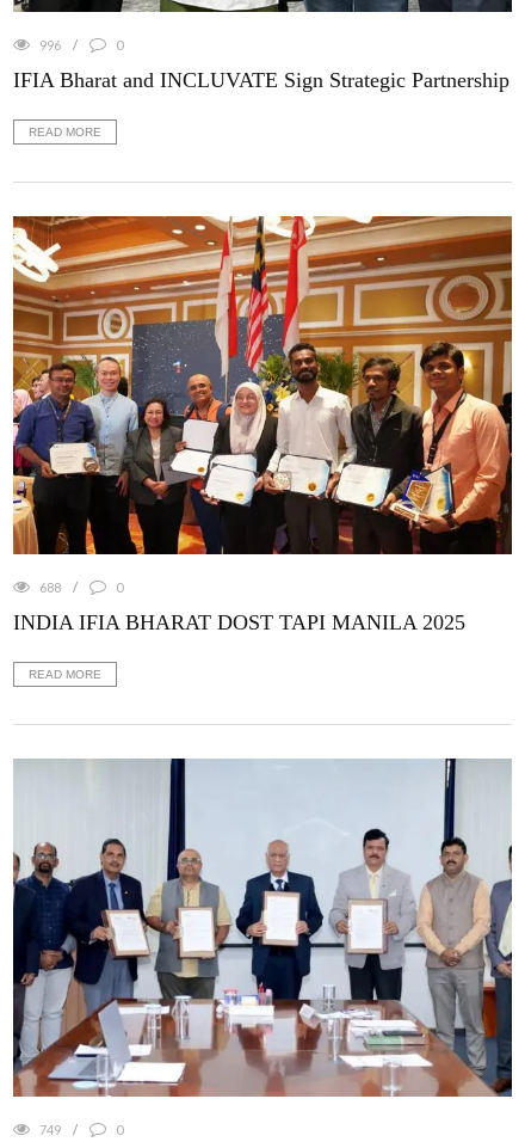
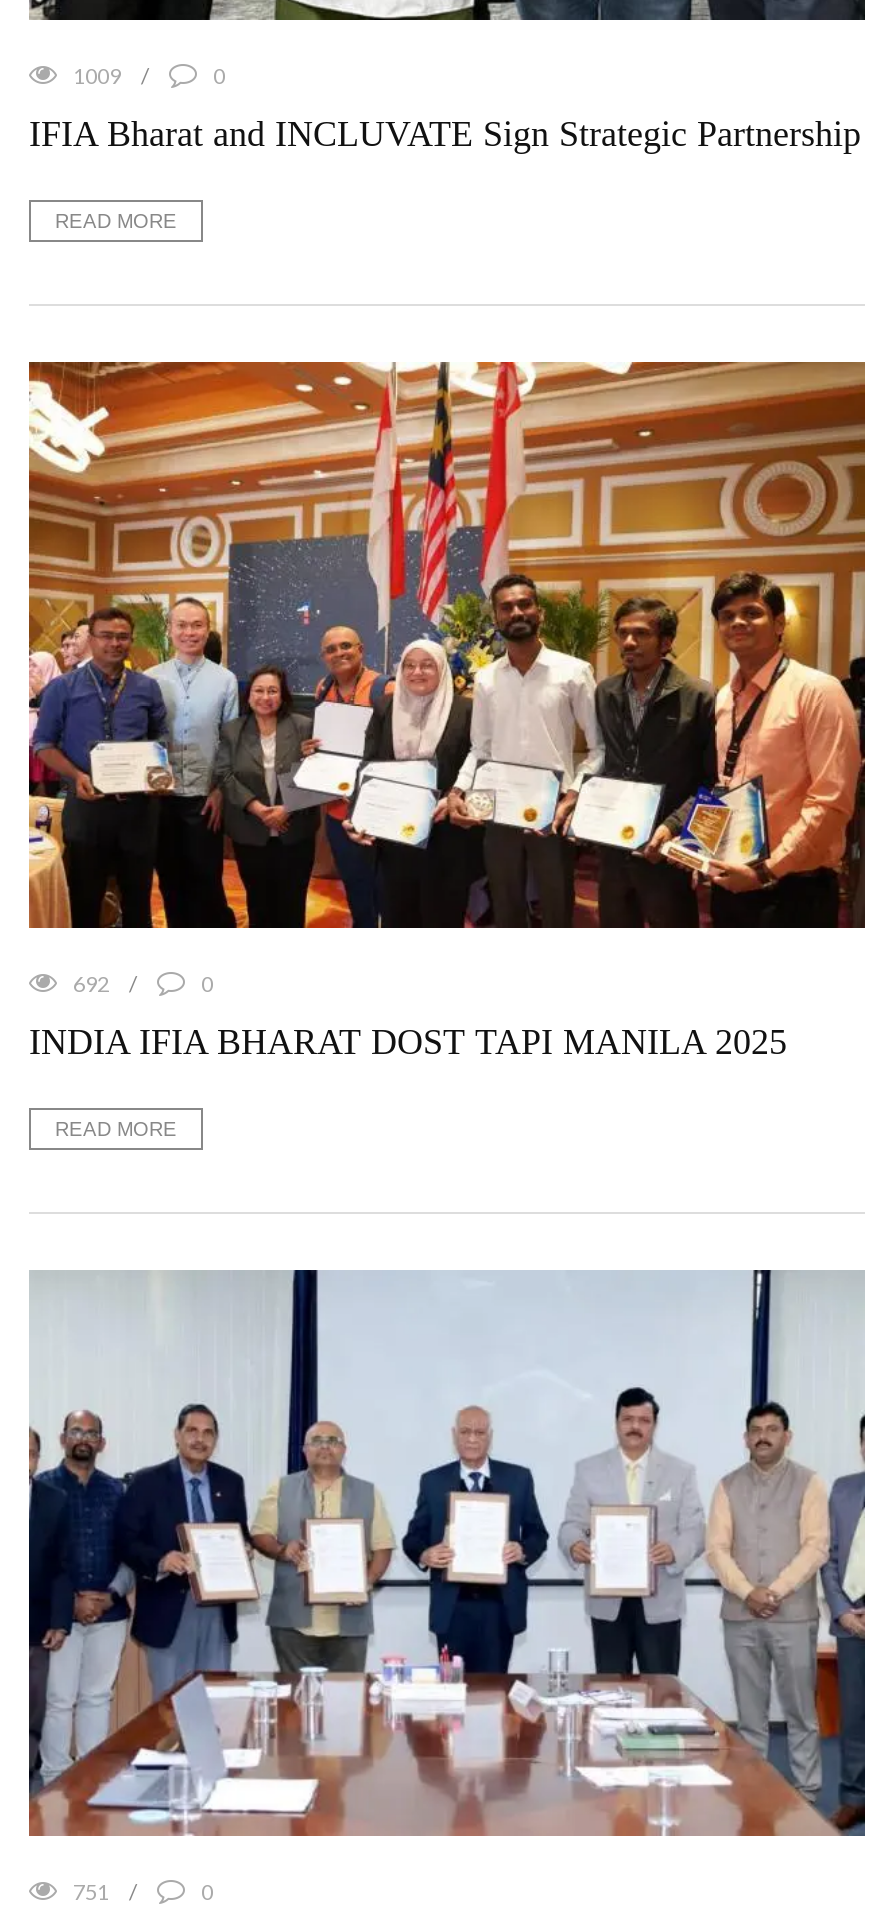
- 996
+ 1009

- 688
+ 692

- 749
+ 751
